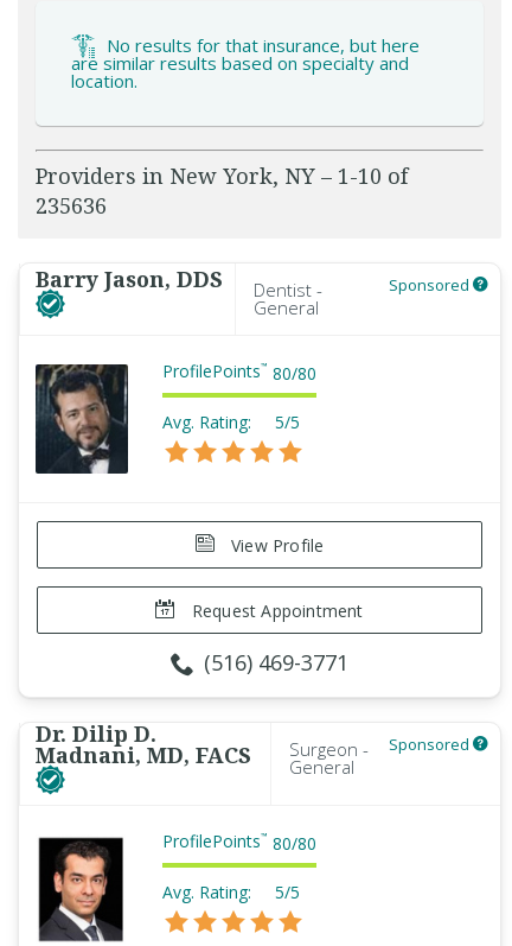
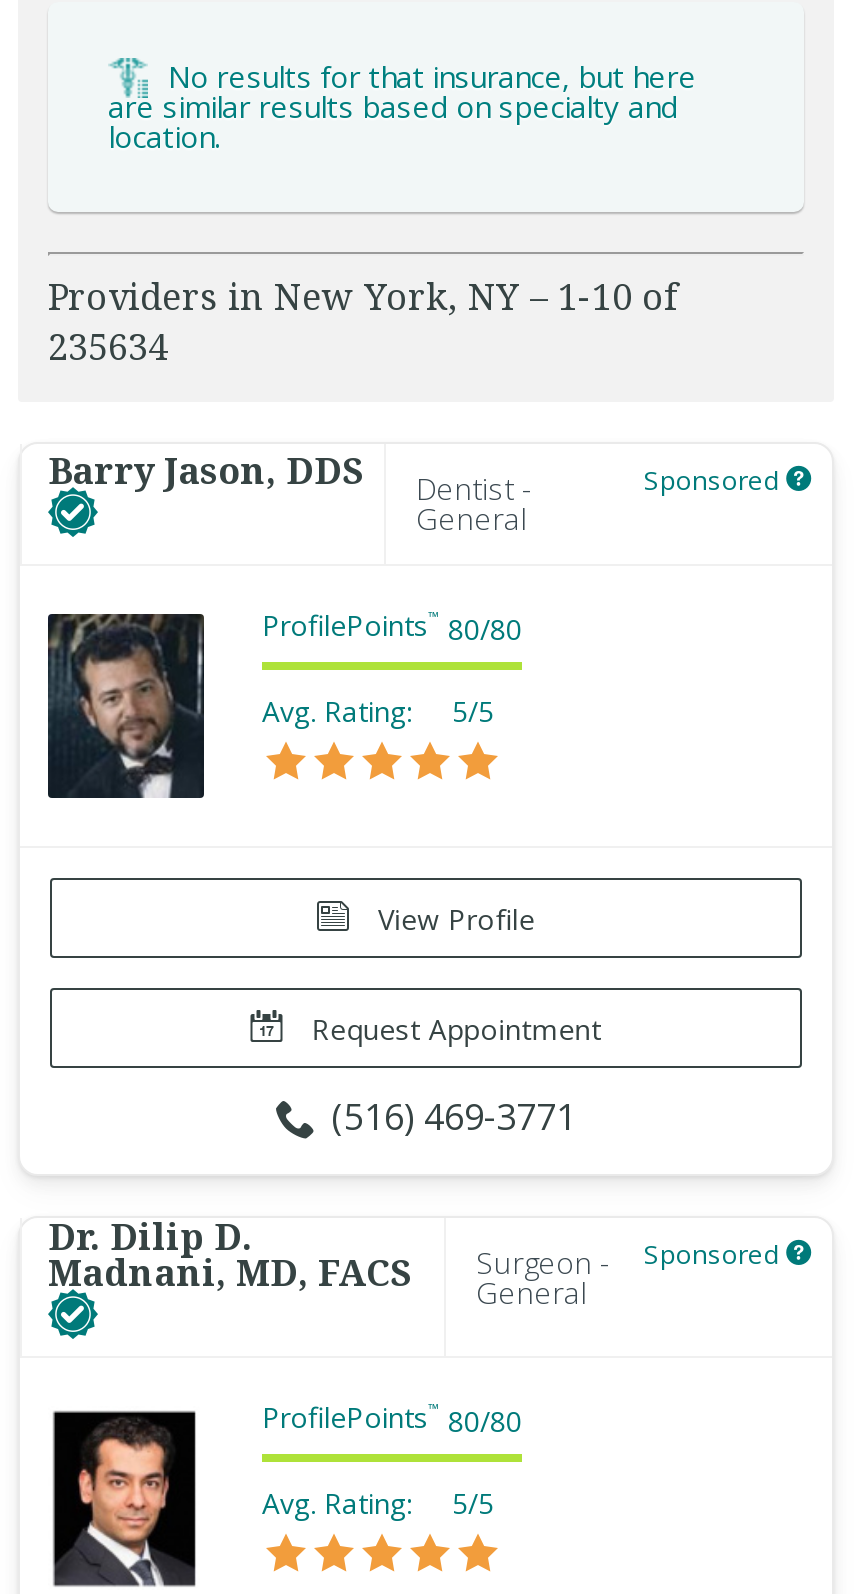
- 235636
+ 235634
